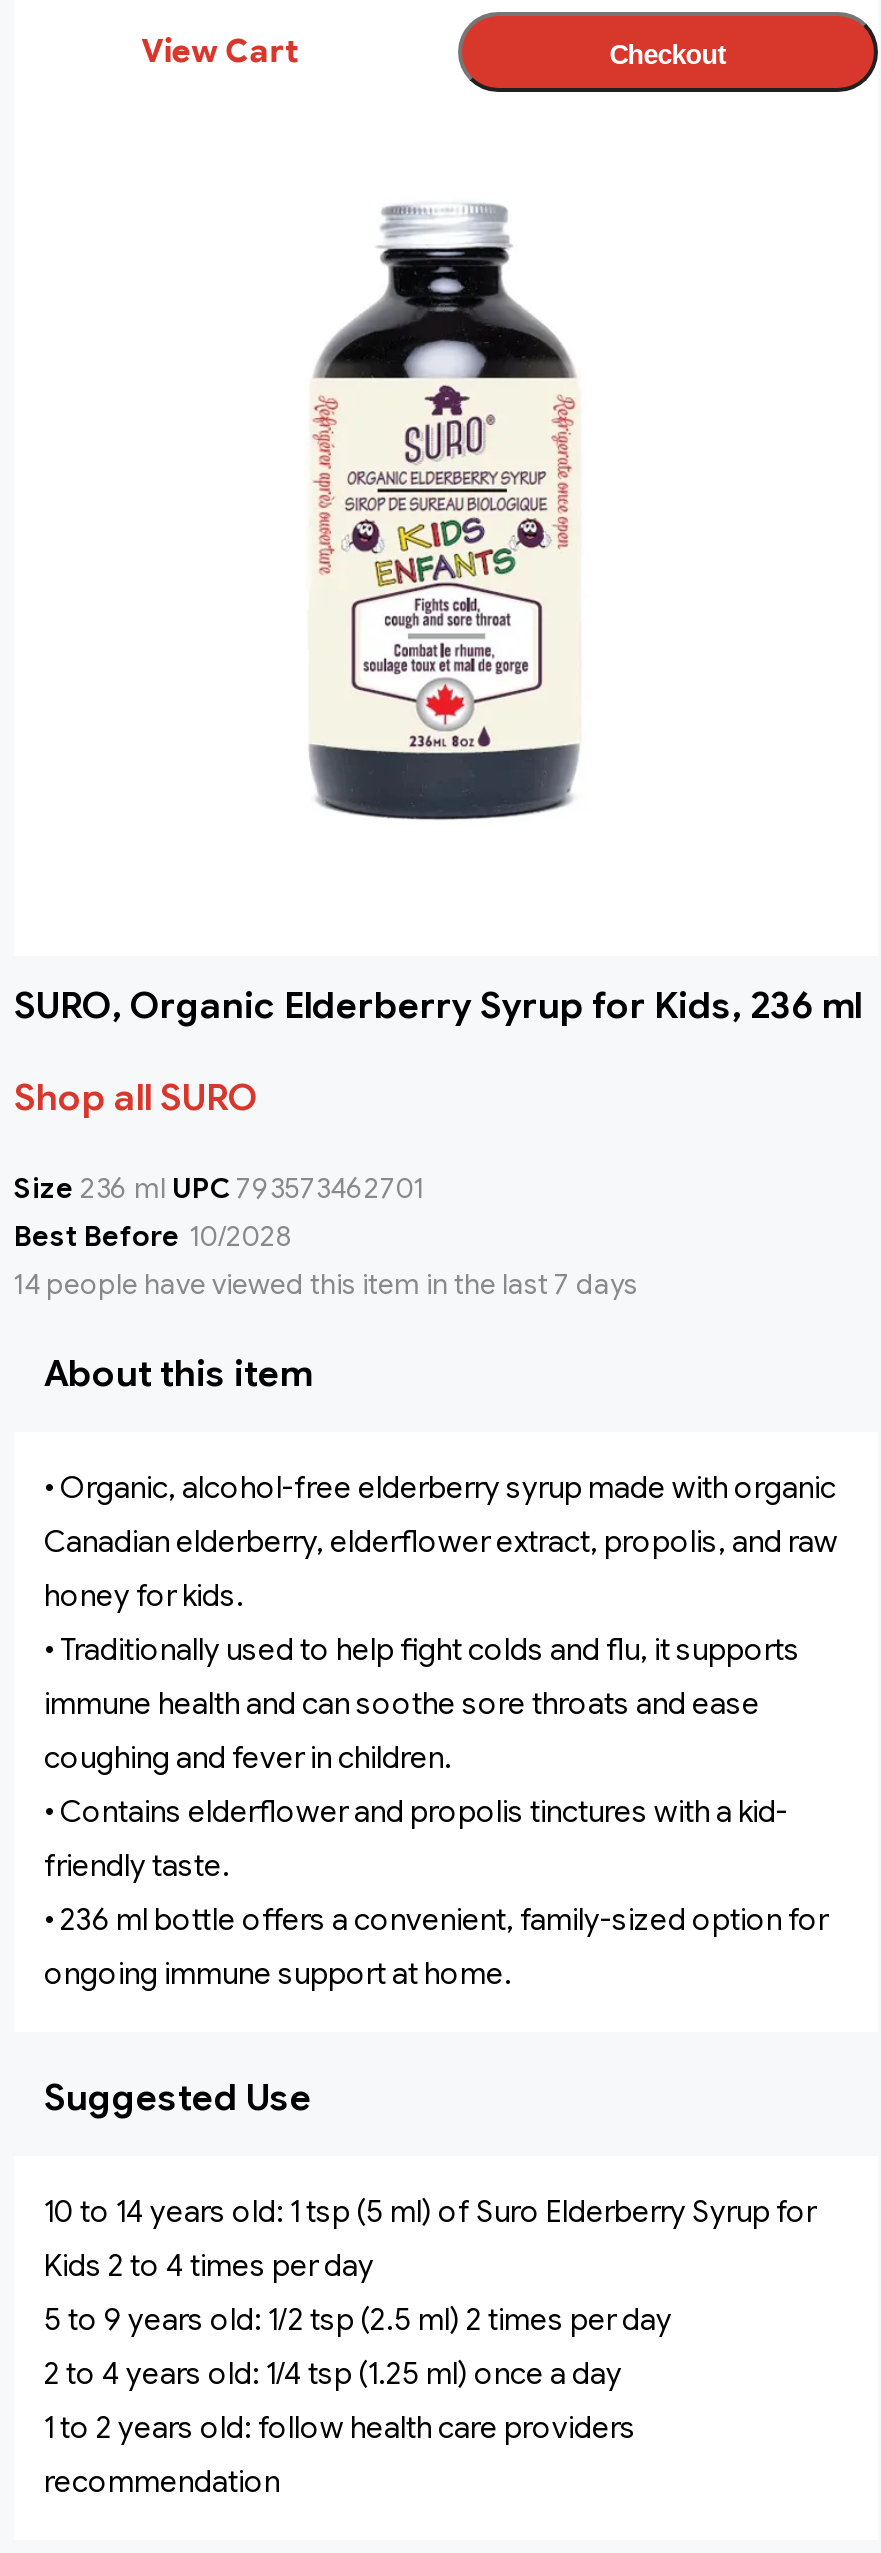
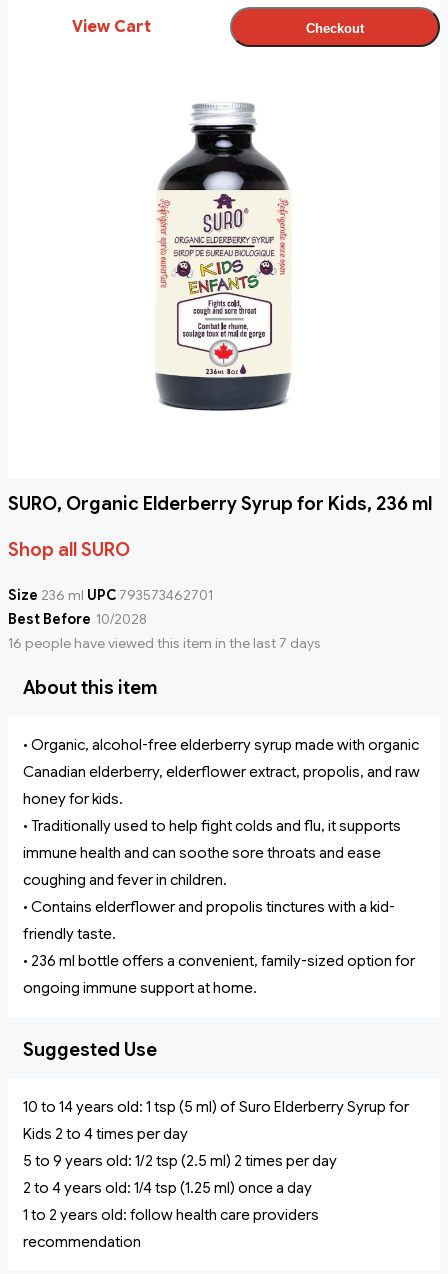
- 14 people have viewed this item in the last 7 days
+ 16 people have viewed this item in the last 7 days
